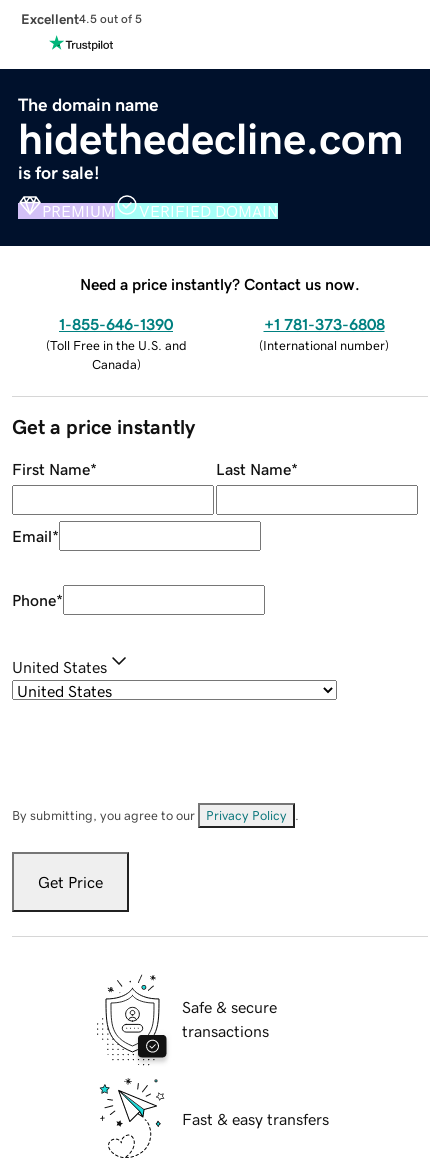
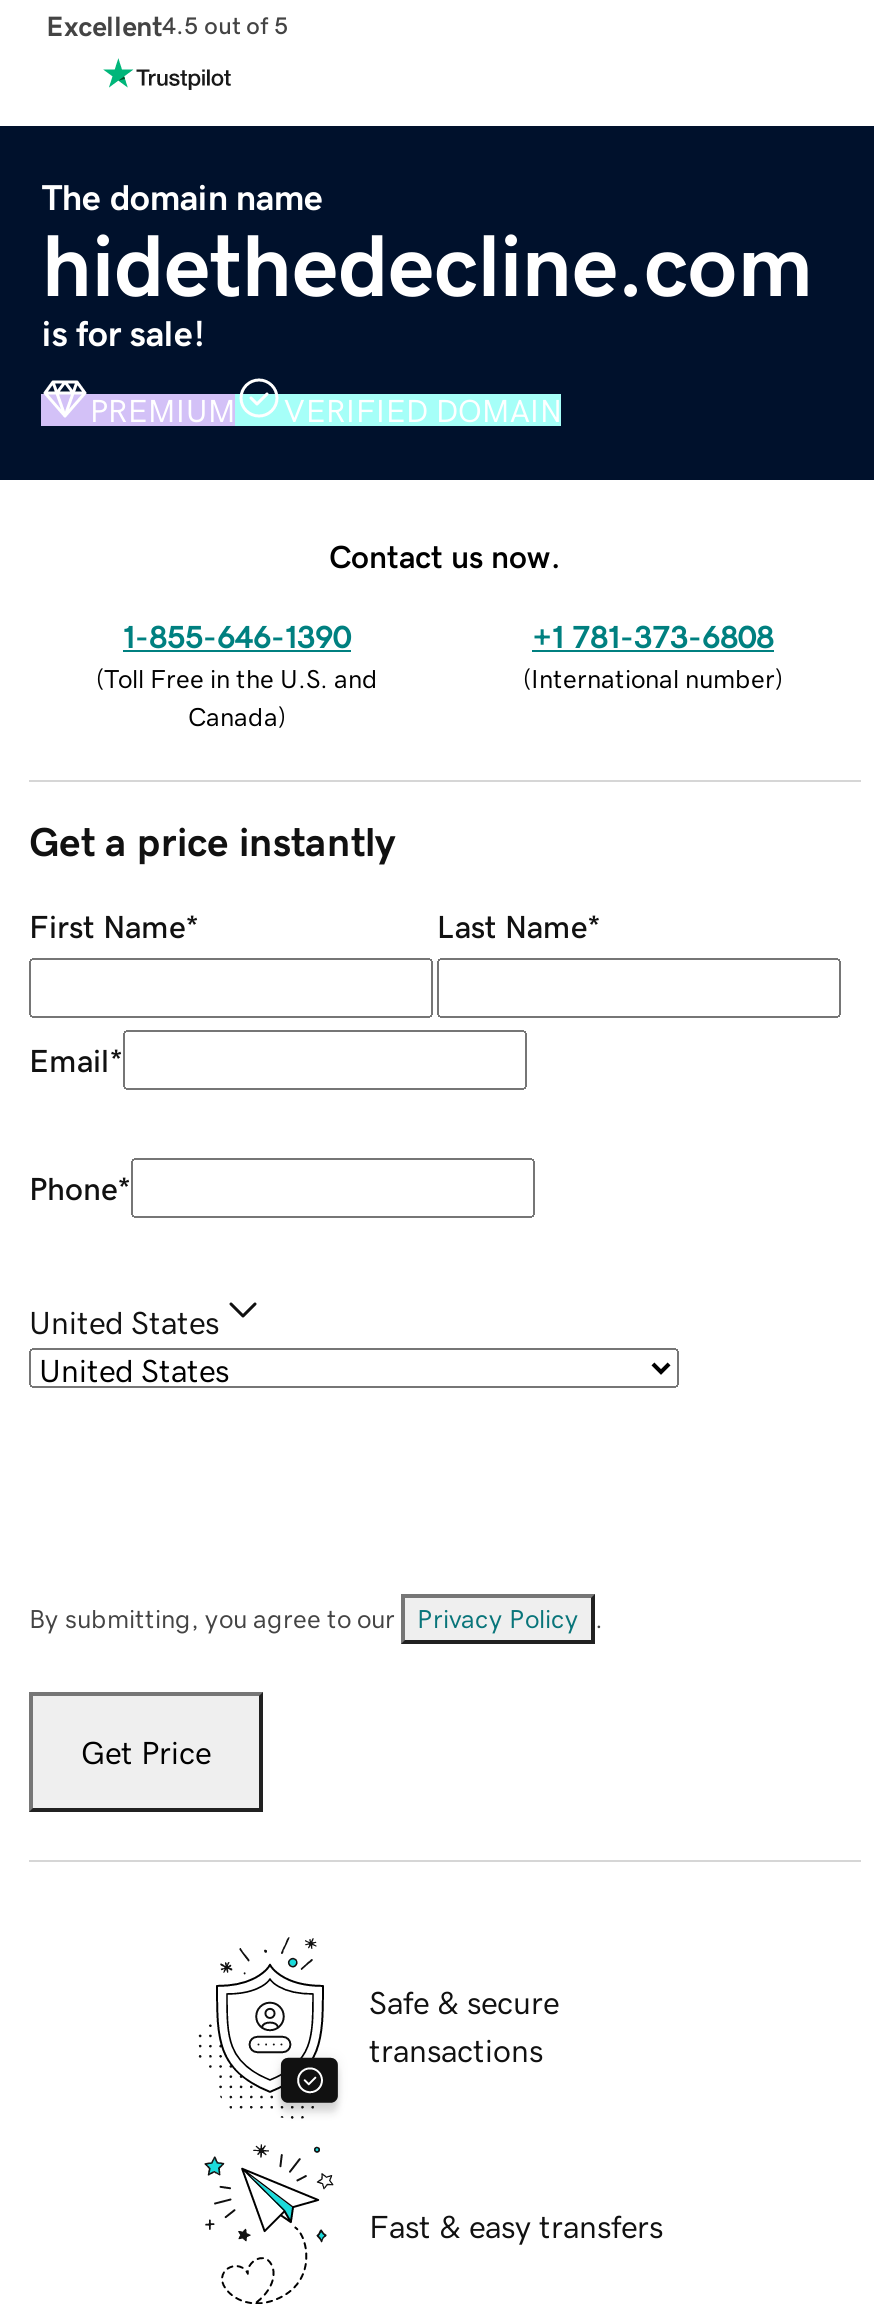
- Need a price instantly? Contact us now.
+ Contact us now.
